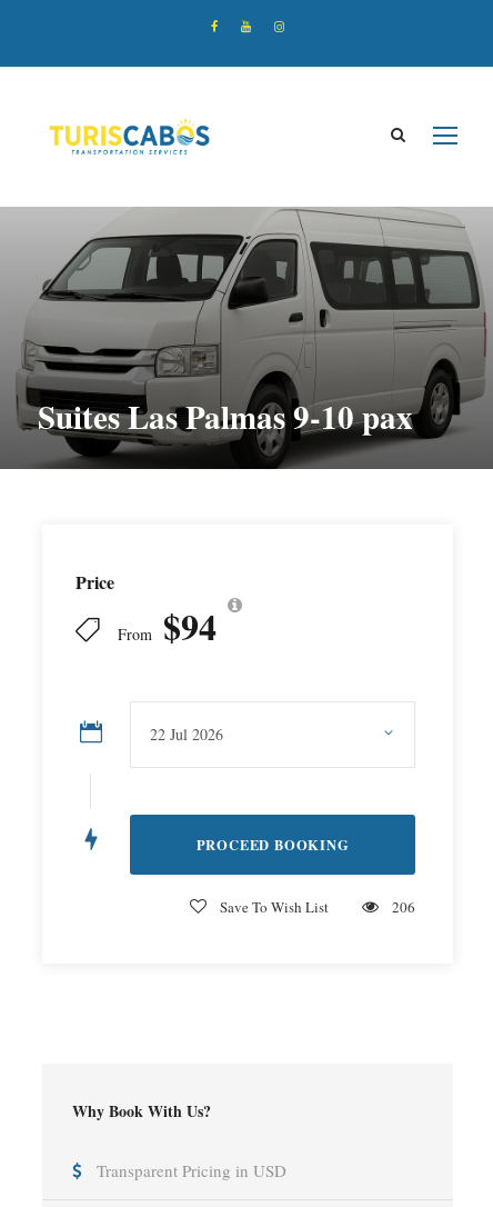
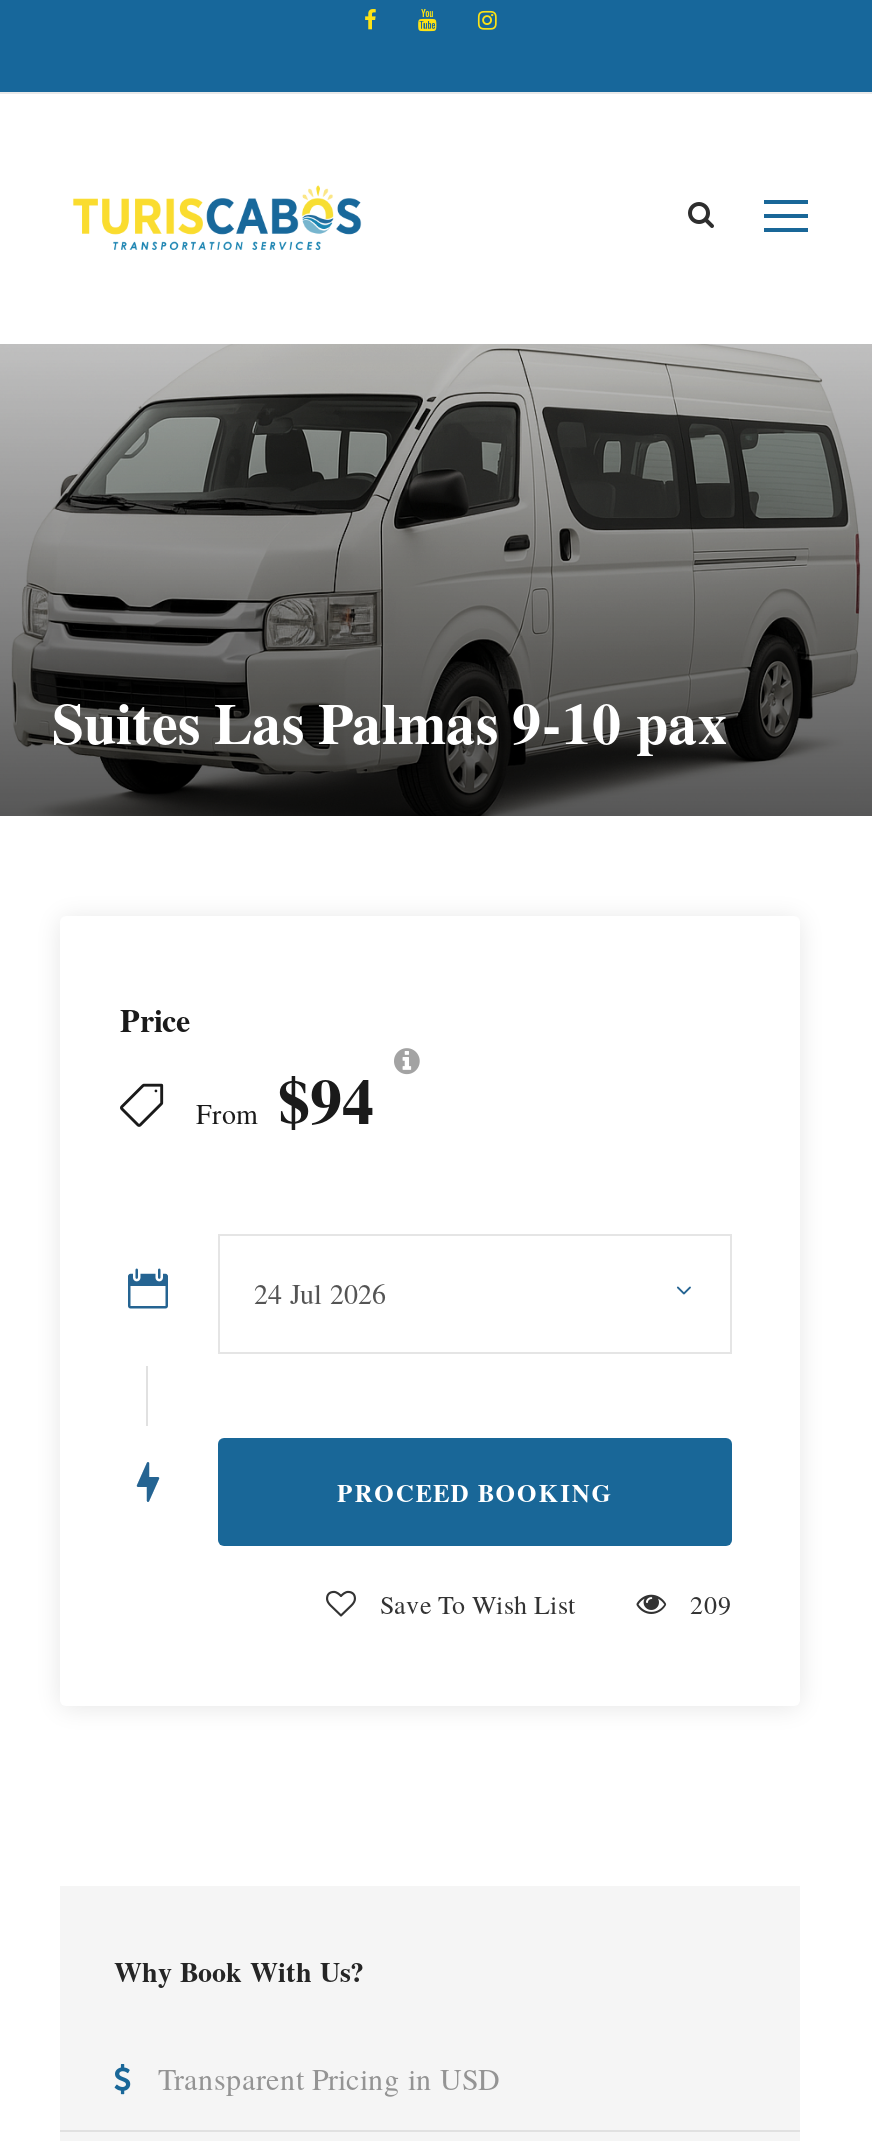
- 206
+ 209
